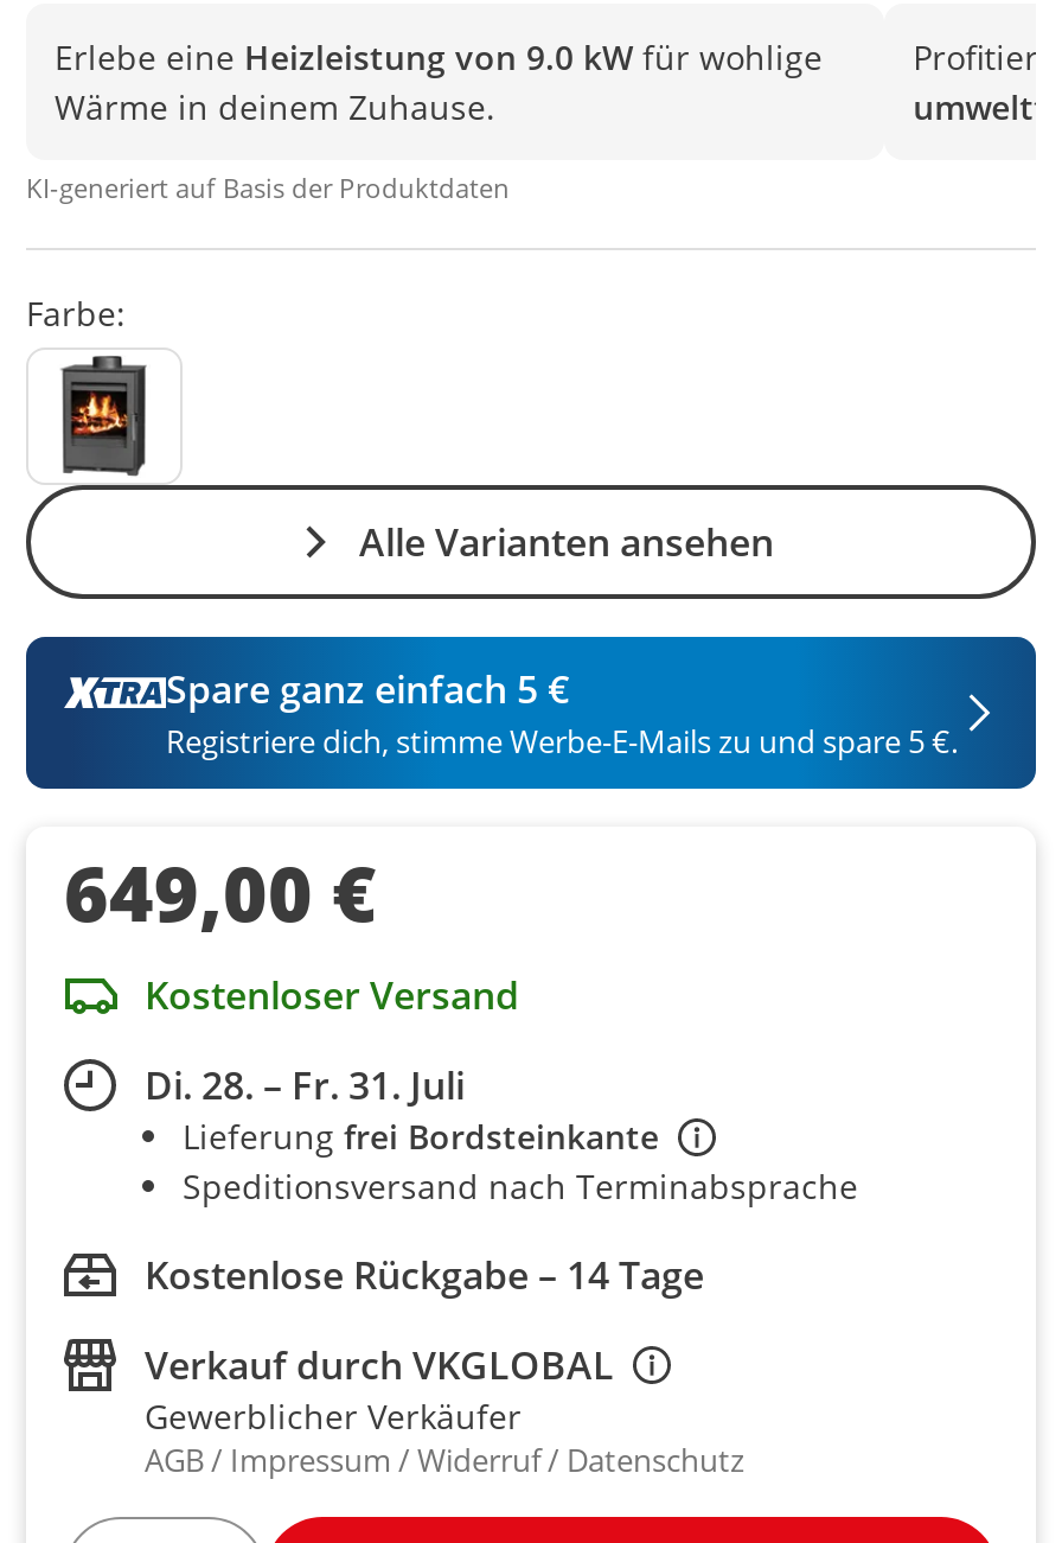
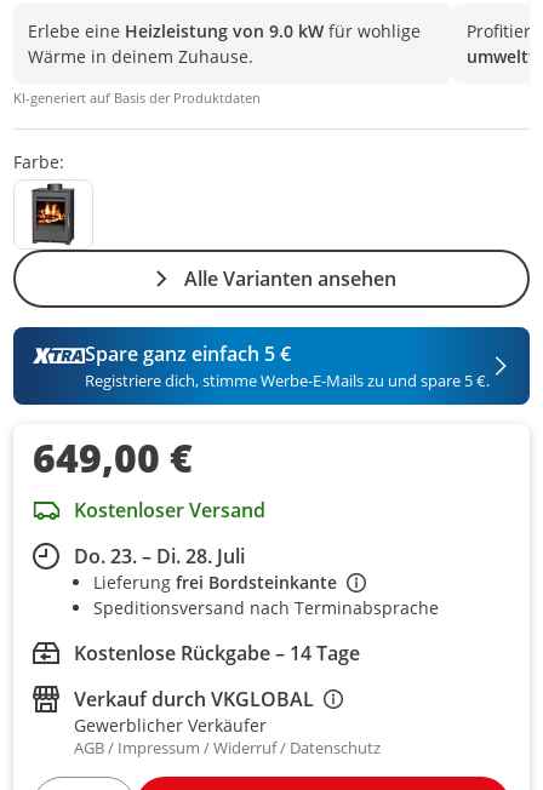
- Di. 28. – Fr. 31. Juli
+ Do. 23. – Di. 28. Juli
